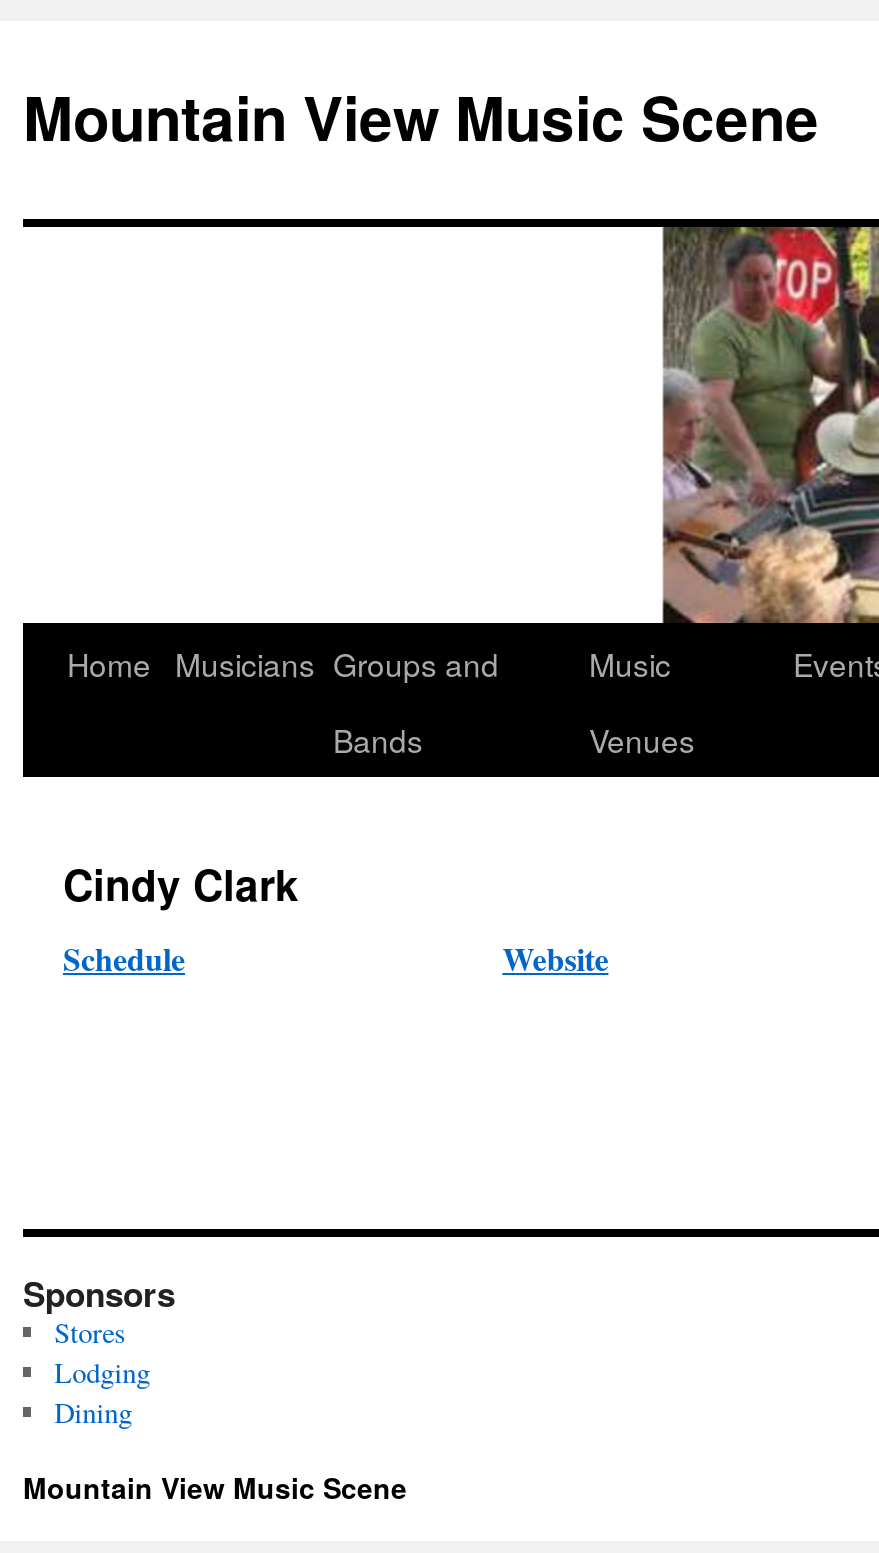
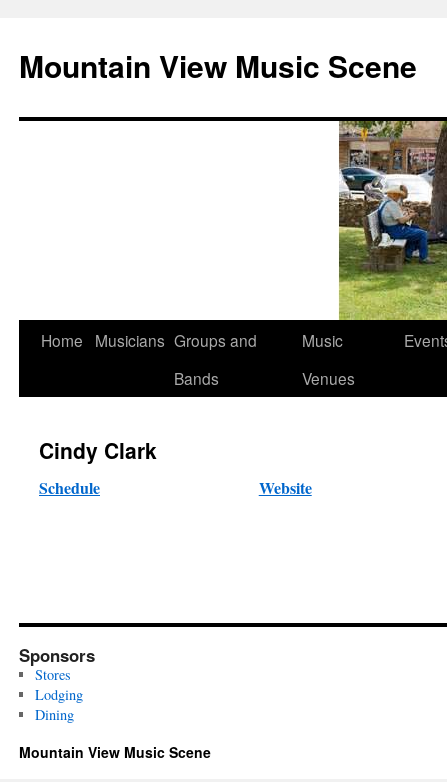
- [image]
+ [image]
